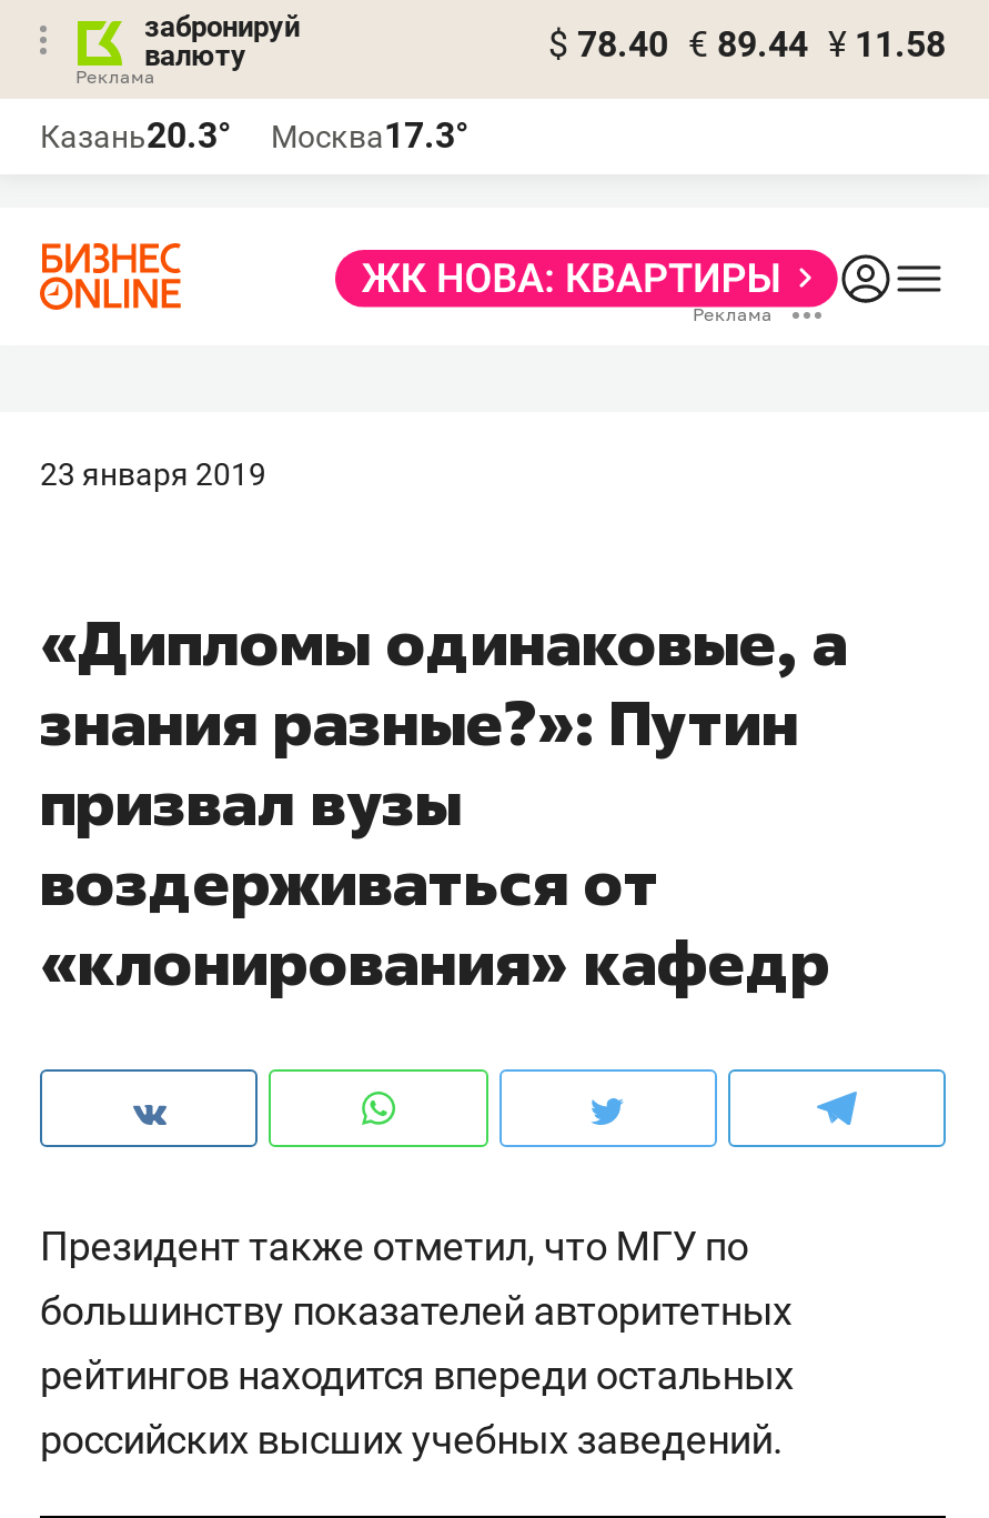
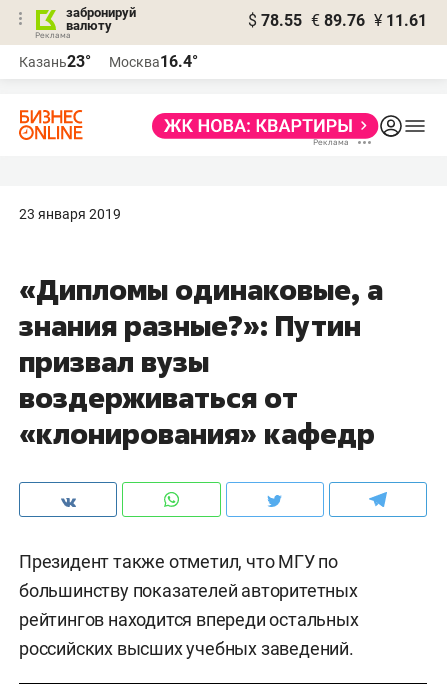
- $ 78.40 € 89.44 ¥ 11.58
+ $ 78.55 € 89.76 ¥ 11.61

- Казань20.3°
+ Казань23°

- Москва17.3°
+ Москва16.4°
